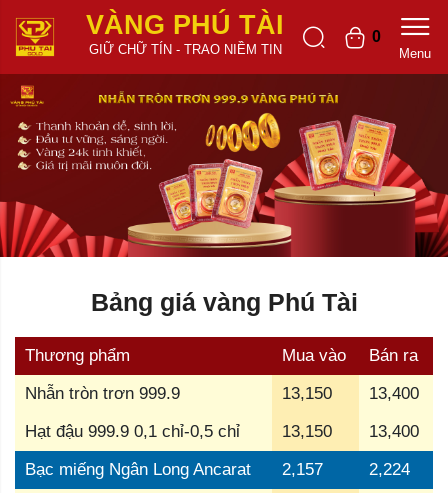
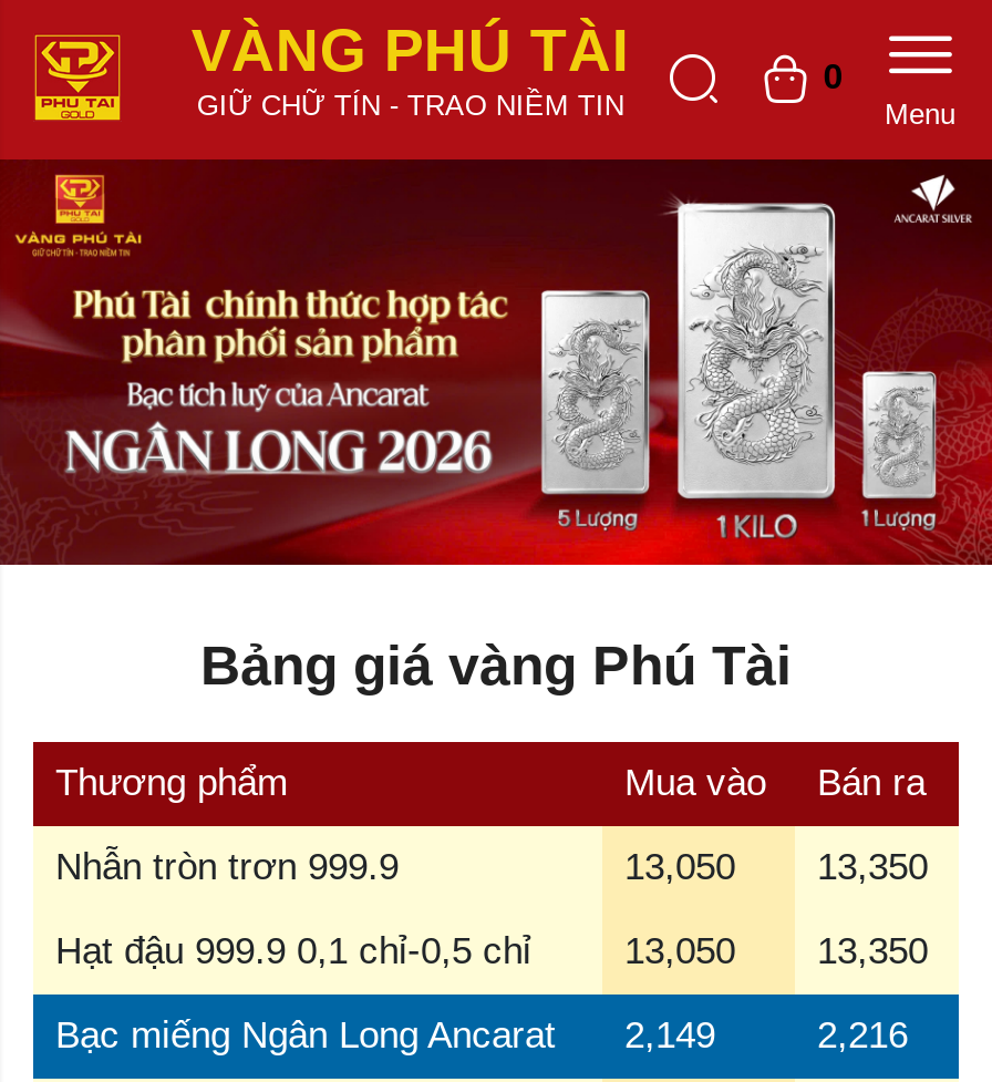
- [image]
+ [image]

- 13,150
+ 13,050

- 13,400
+ 13,350

- 13,150
+ 13,050

- 13,400
+ 13,350

- Bạc miếng Ngân Long Ancarat 2,157
+ Bạc miếng Ngân Long Ancarat 2,149

- 2,224
+ 2,216
